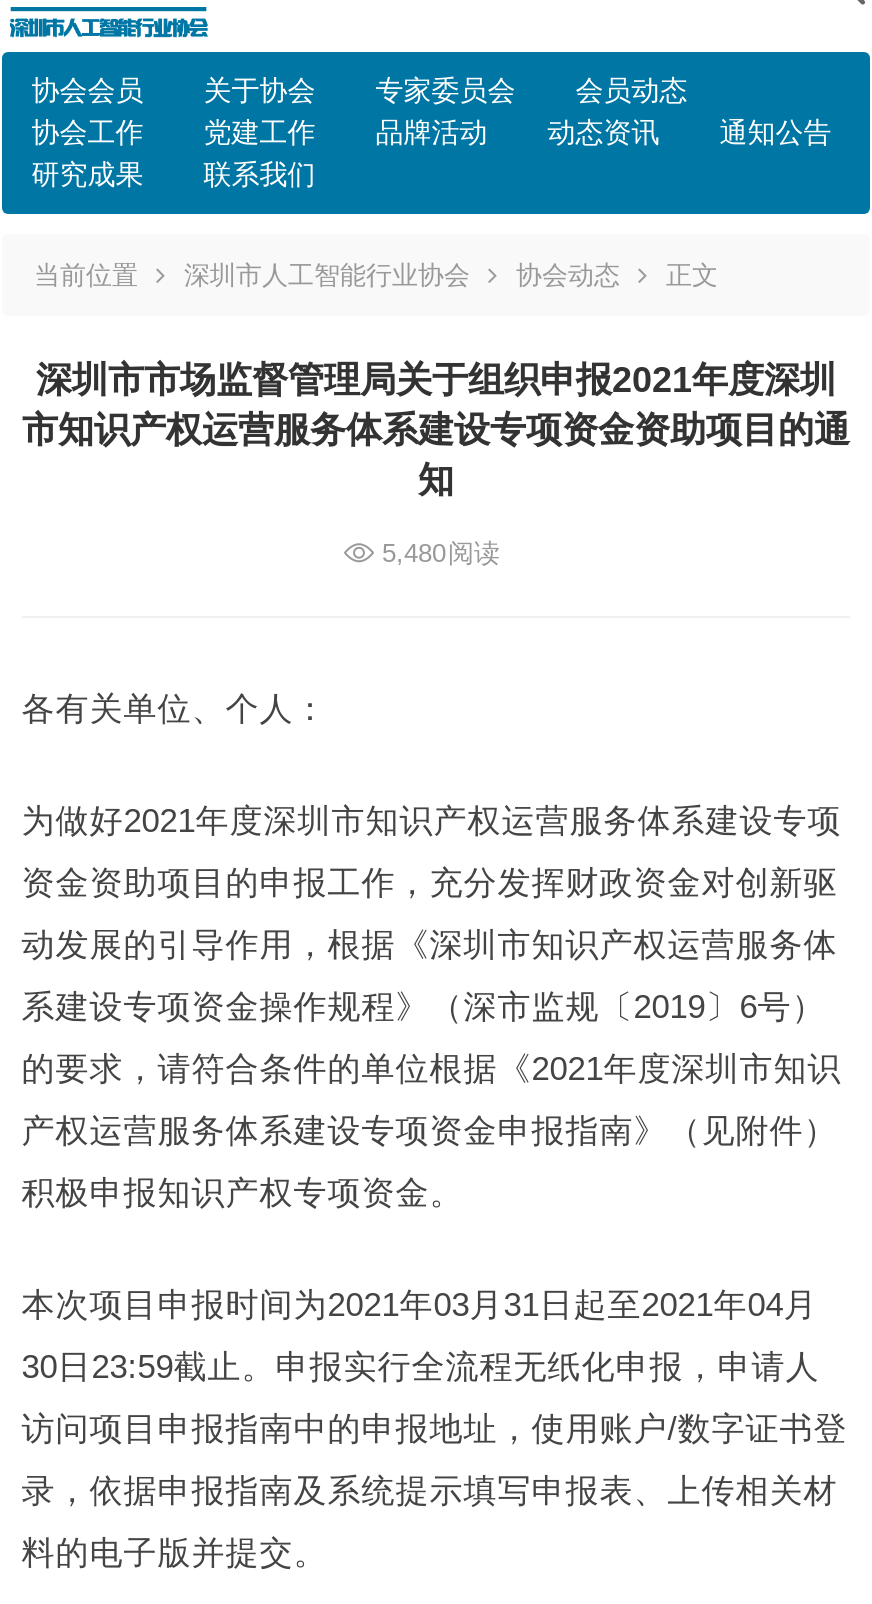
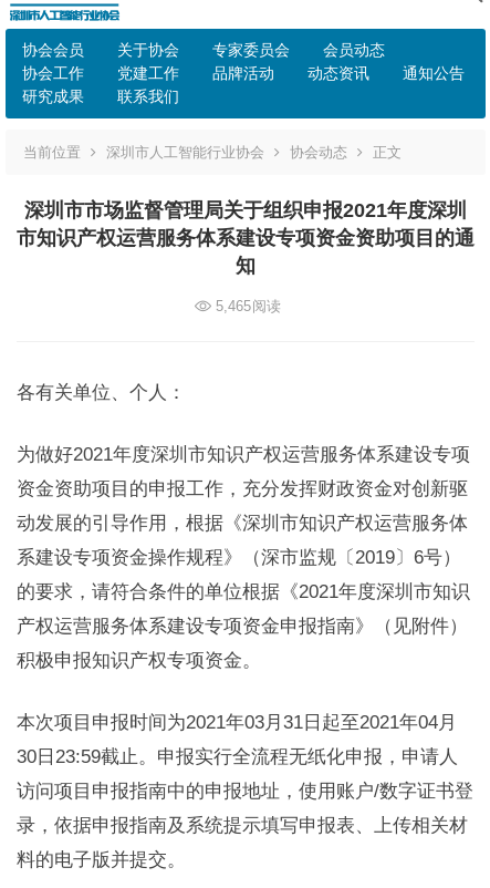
- 5,480阅读
+ 5,465阅读
